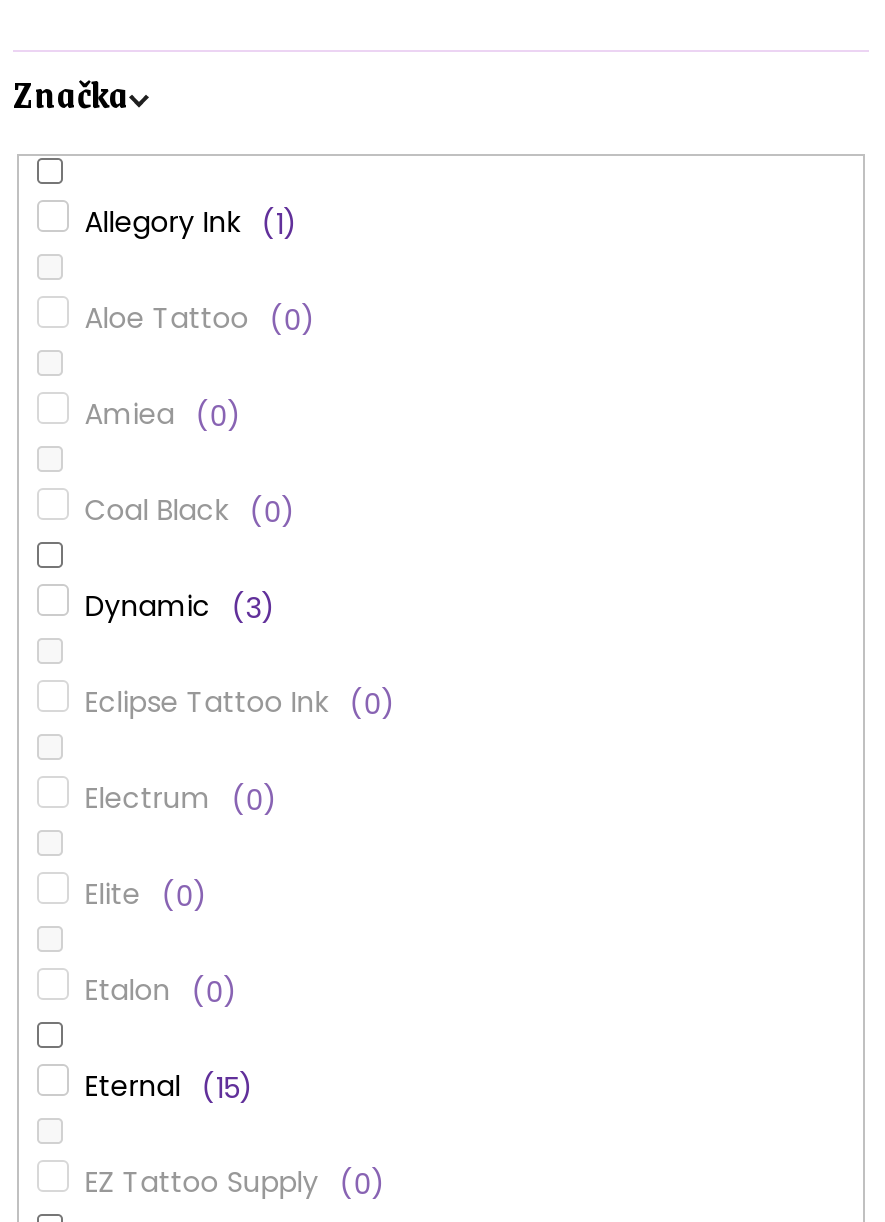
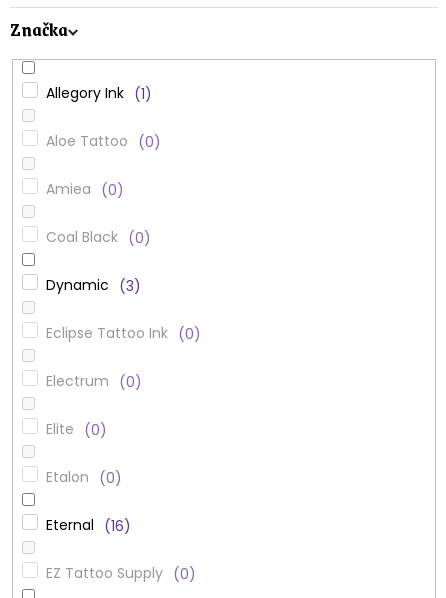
- Eternal 15
+ Eternal 16
